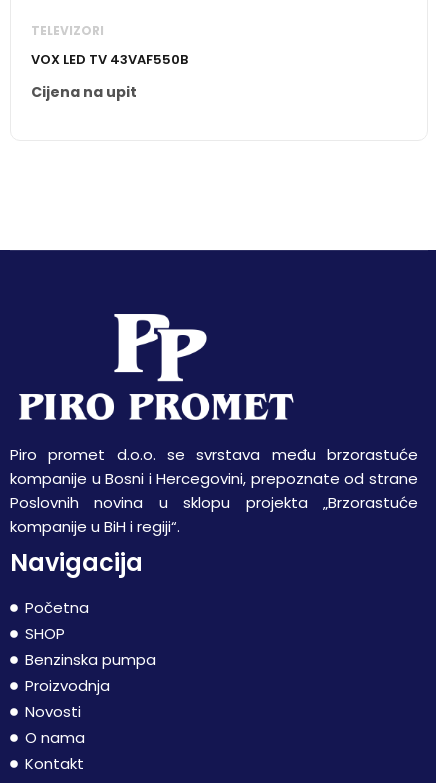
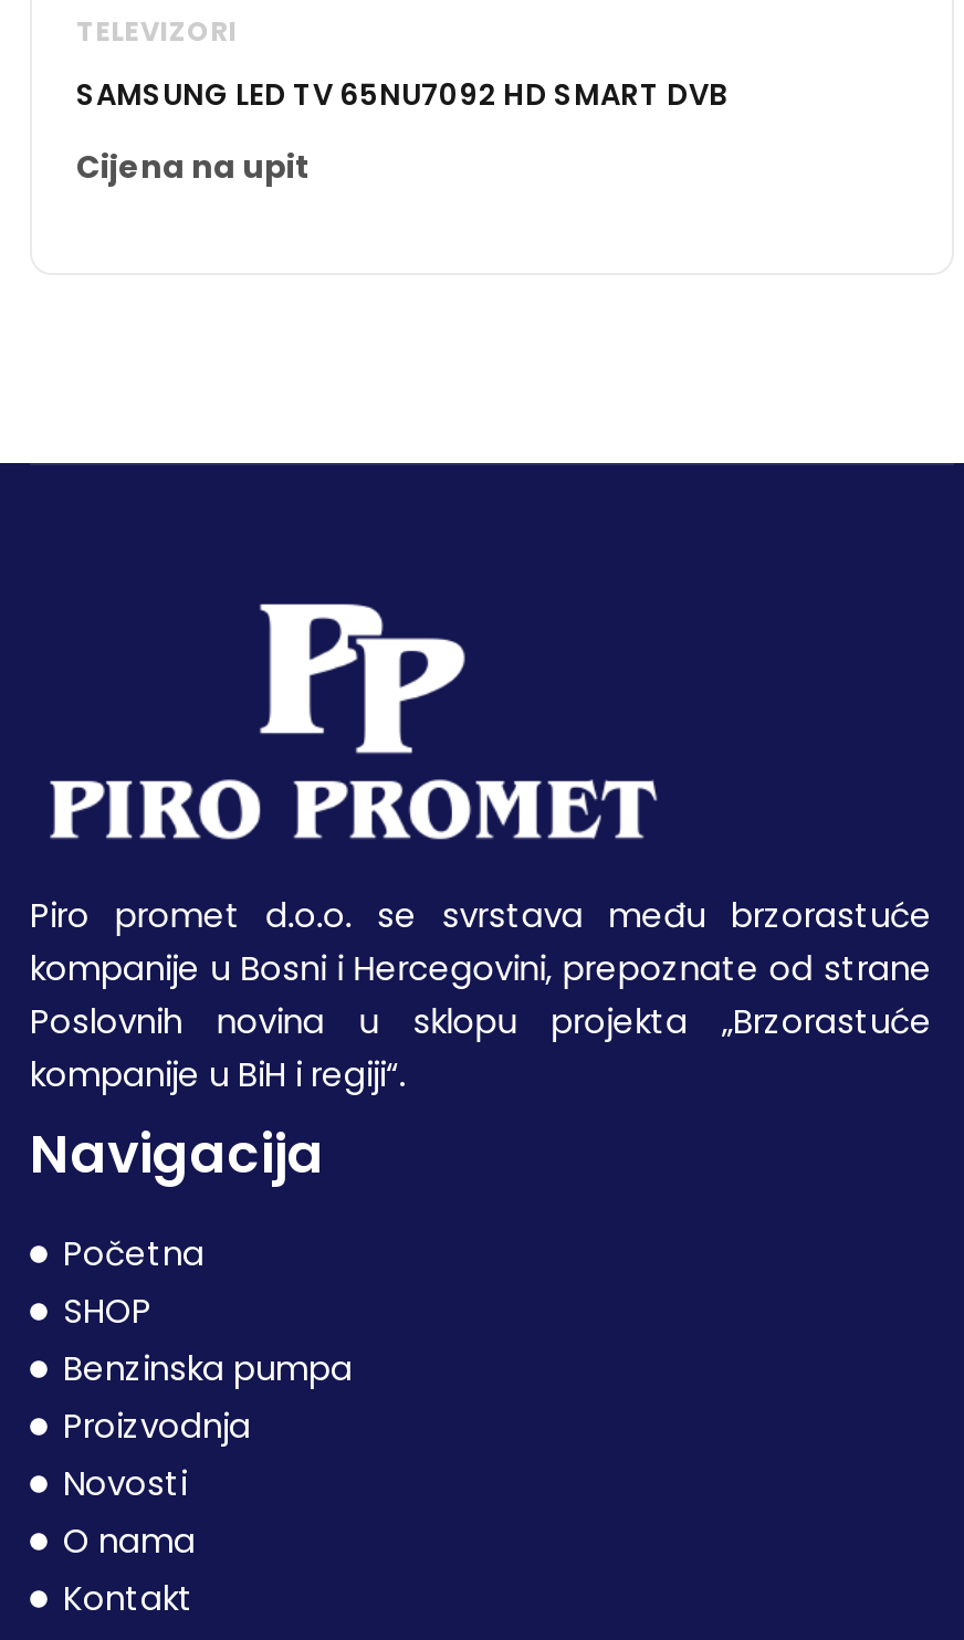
- VOX LED TV 43VAF550B
+ SAMSUNG LED TV 65NU7092 HD SMART DVB
